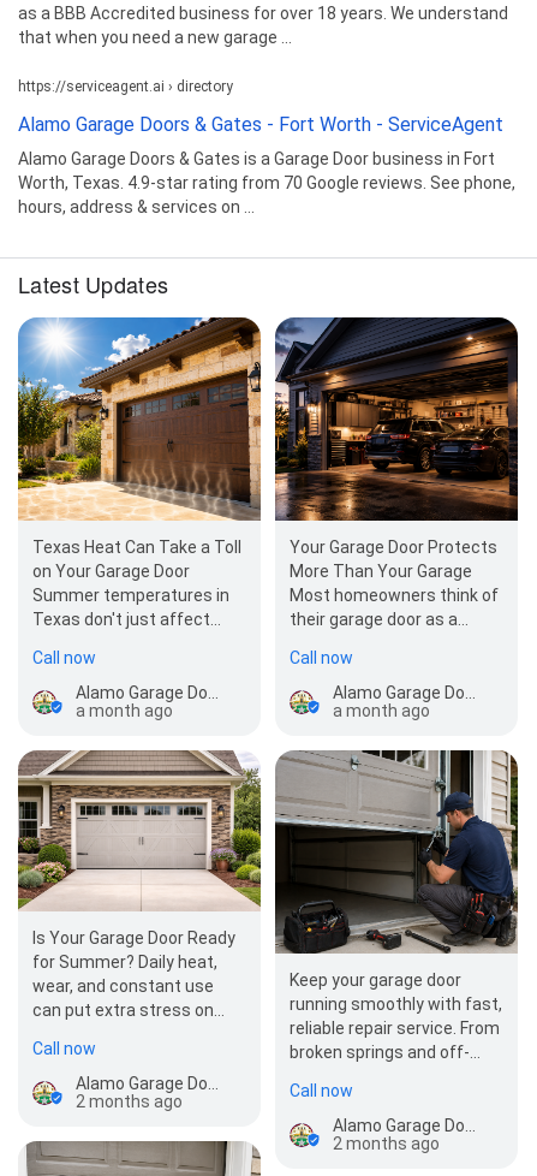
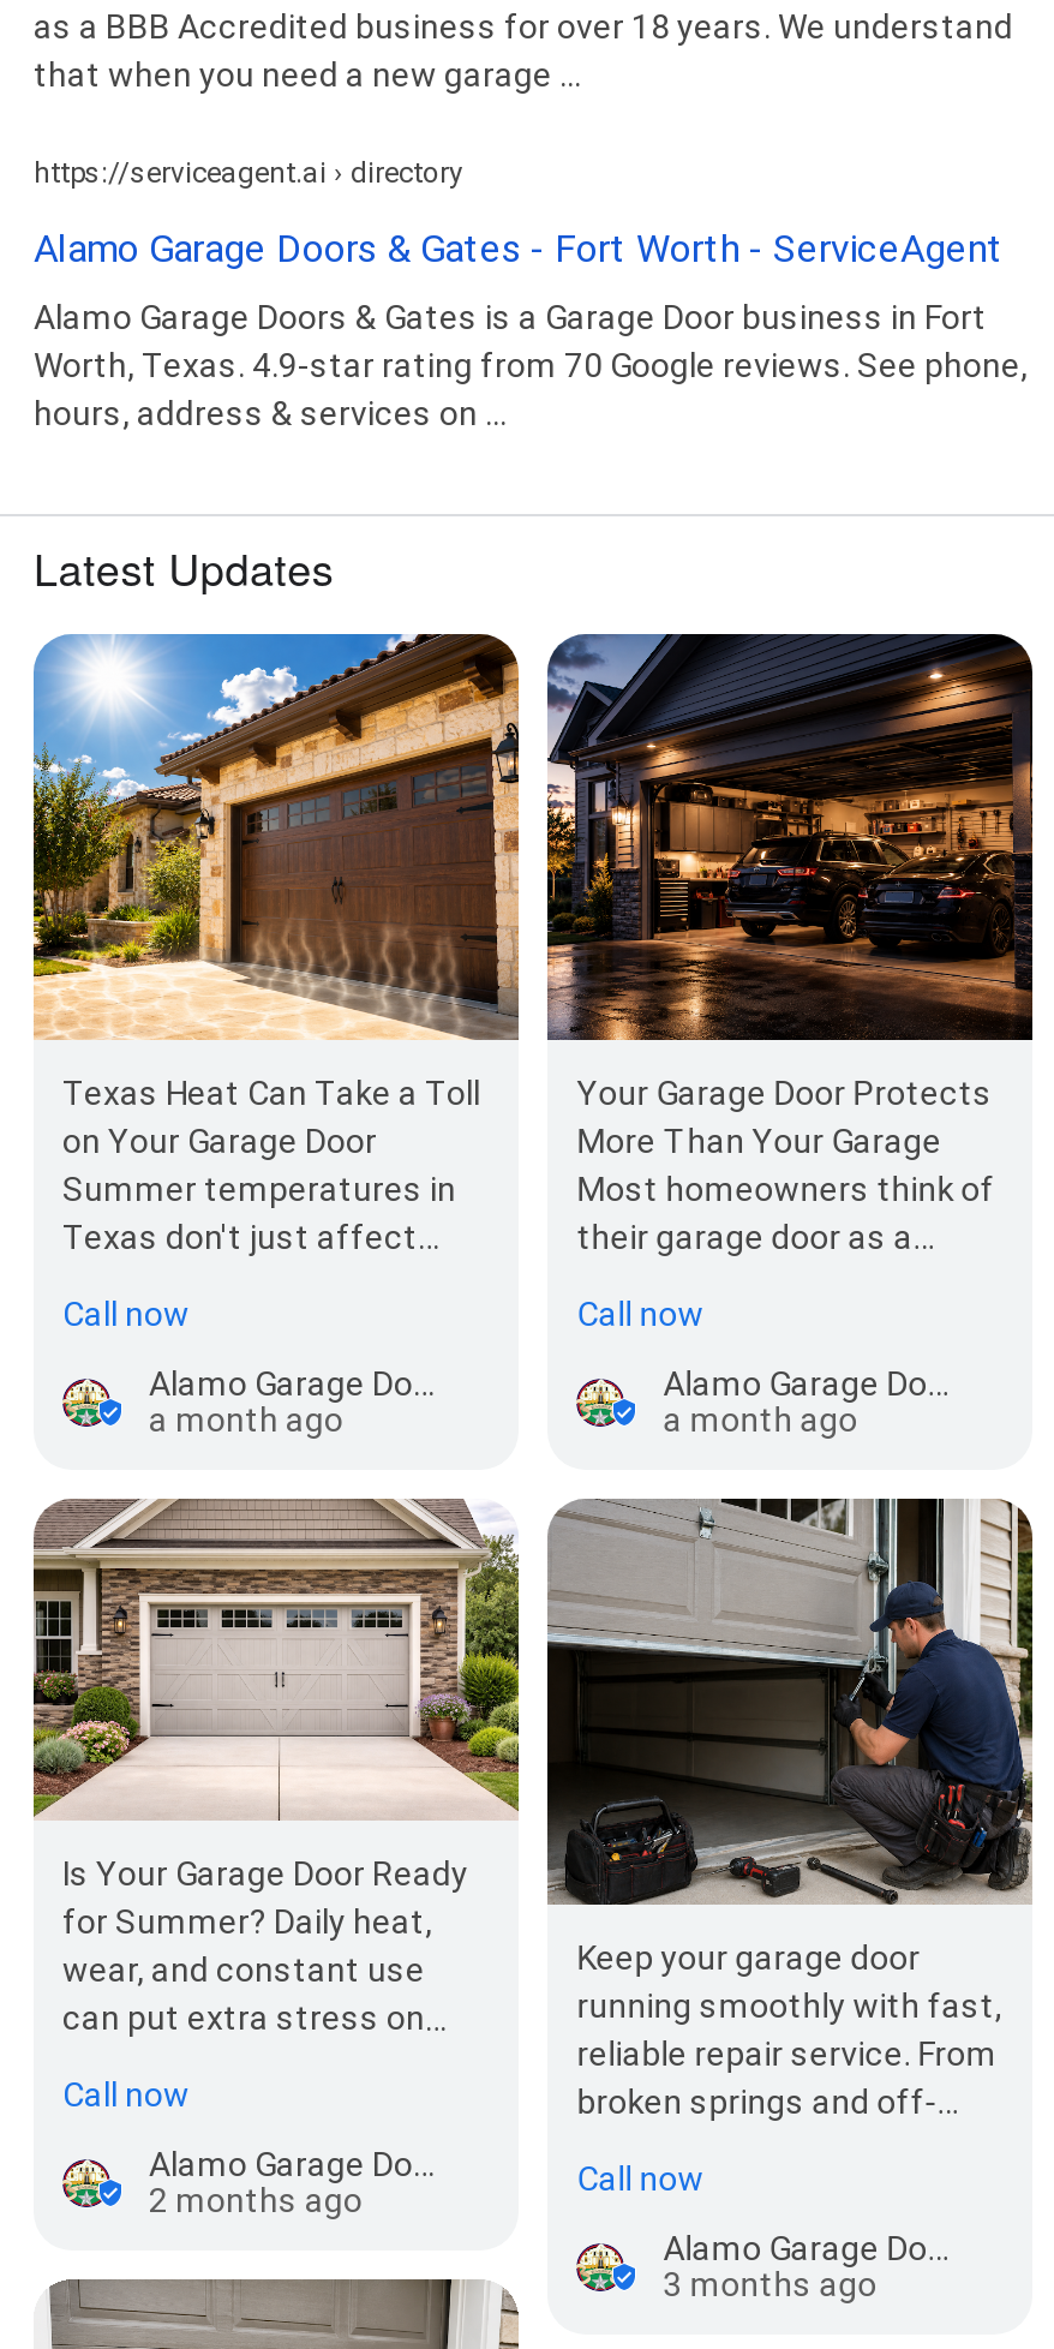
- 2 months ago
+ 3 months ago
